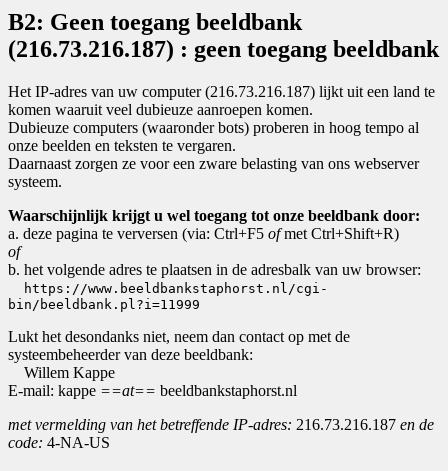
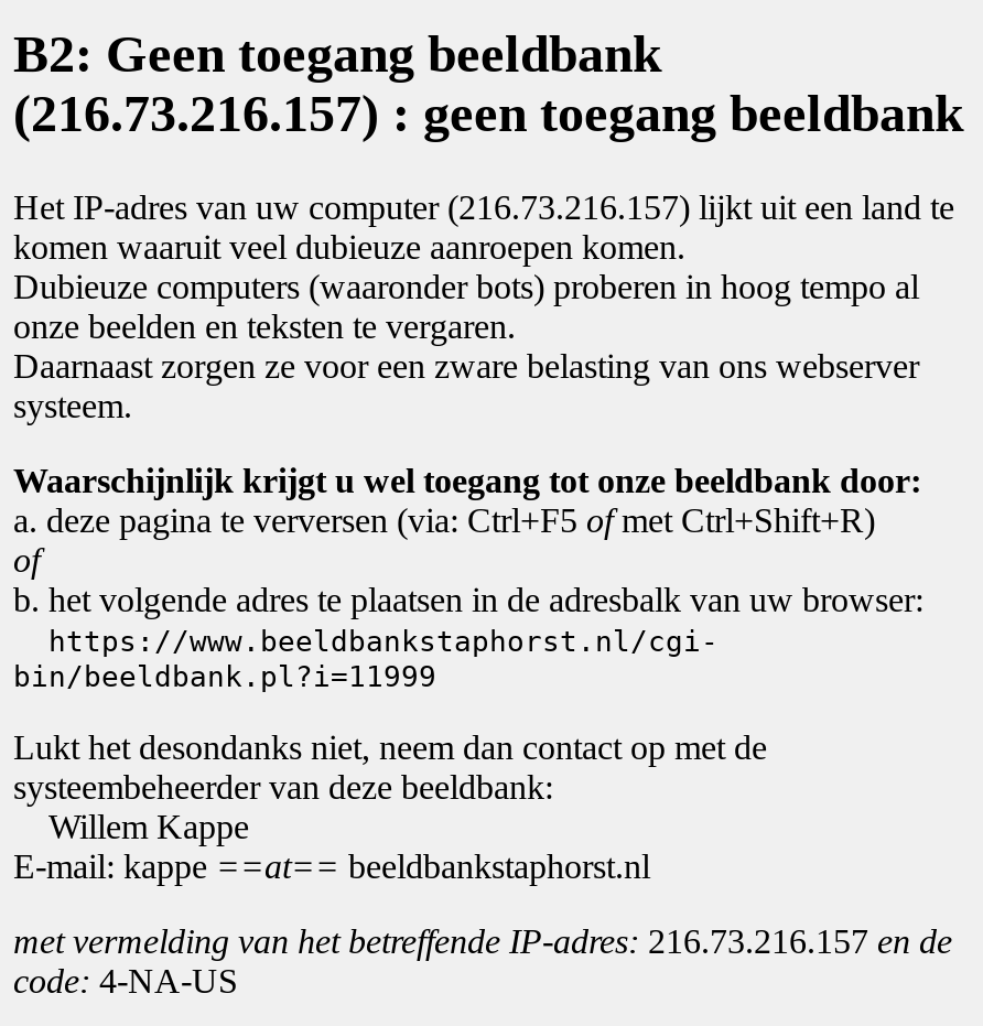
- (216.73.216.187) : geen toegang beeldbank
+ (216.73.216.157) : geen toegang beeldbank

- Het IP-adres van uw computer (216.73.216.187) lijkt uit een land te
+ Het IP-adres van uw computer (216.73.216.157) lijkt uit een land te

- met vermelding van het betreffende IP-adres: 216.73.216.187 en de
+ met vermelding van het betreffende IP-adres: 216.73.216.157 en de
